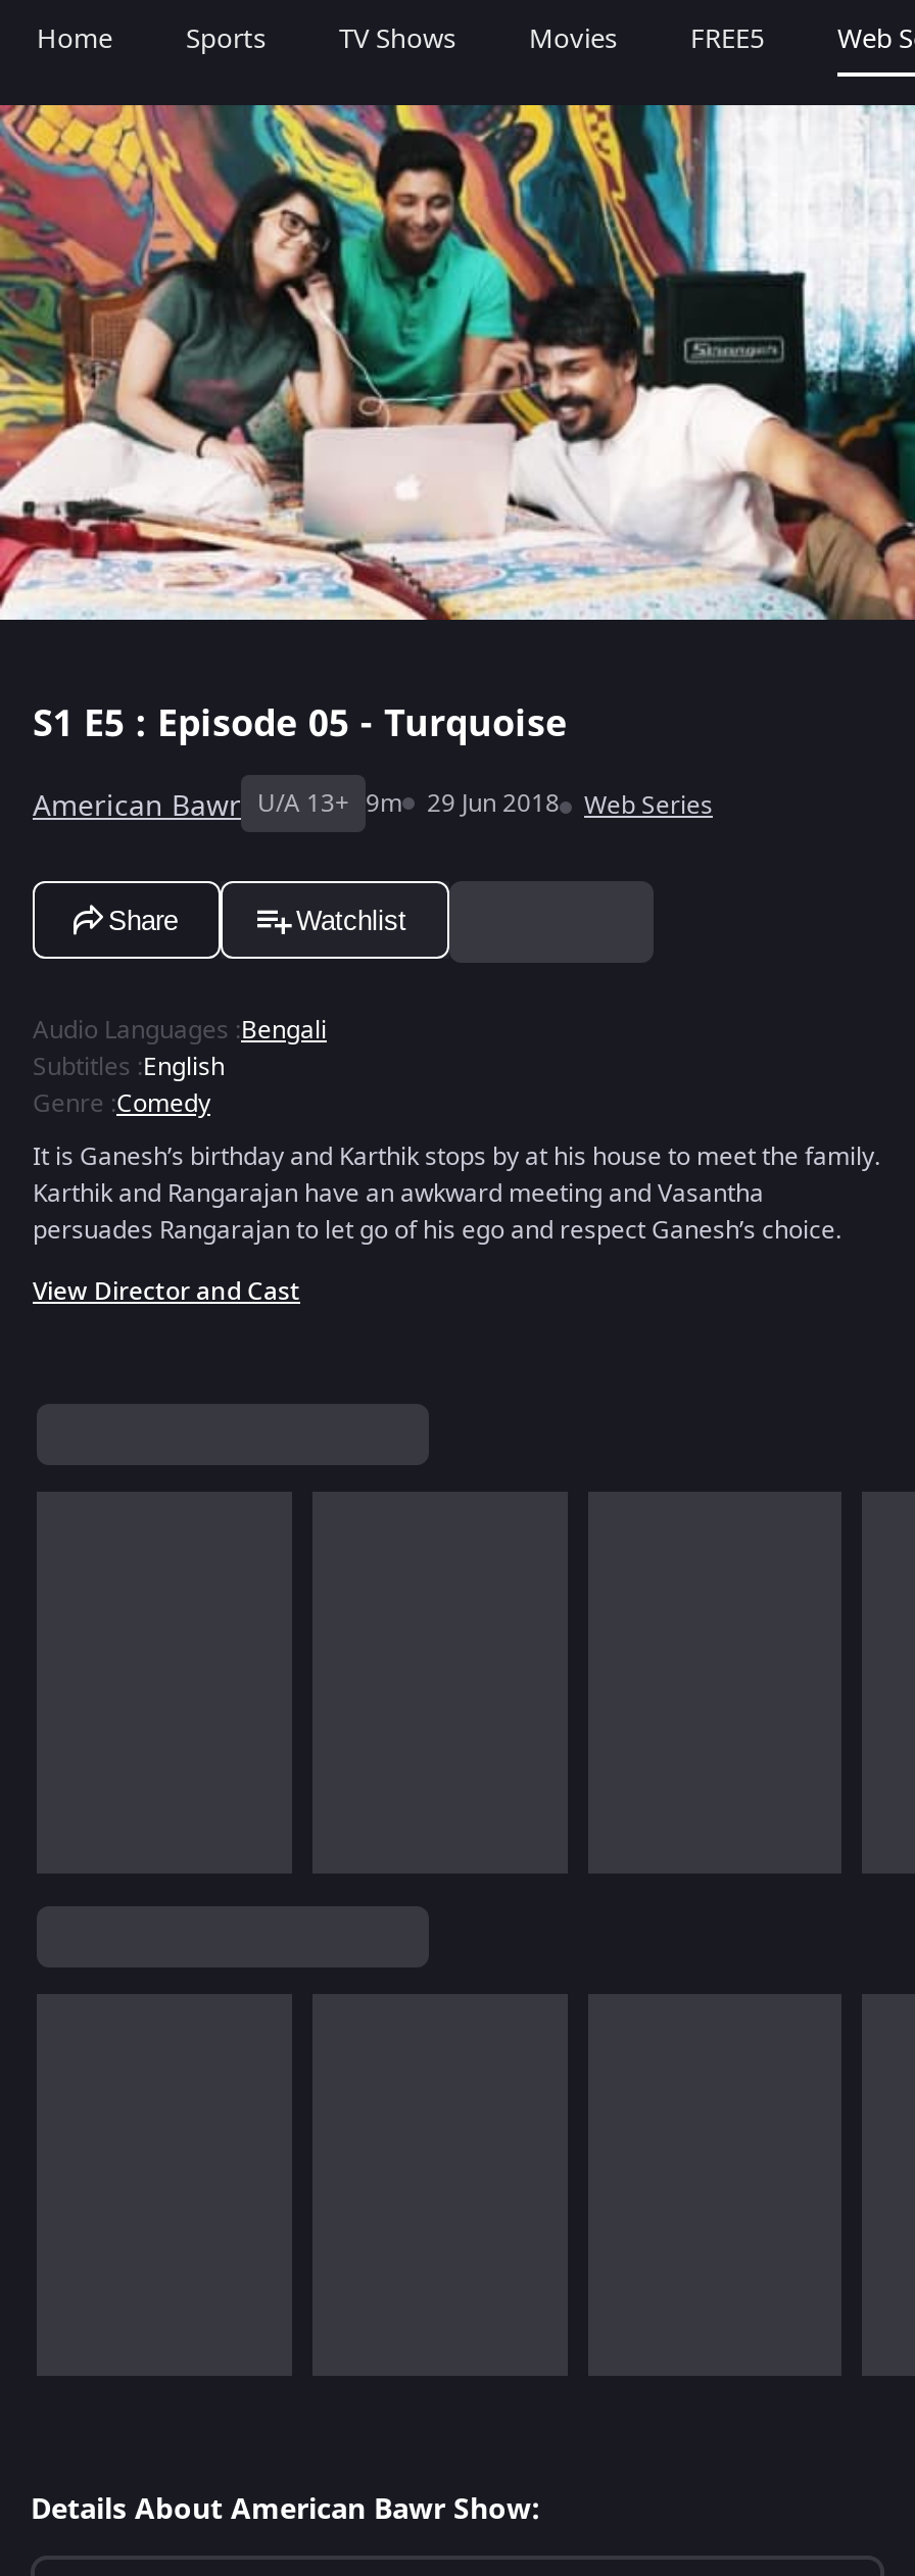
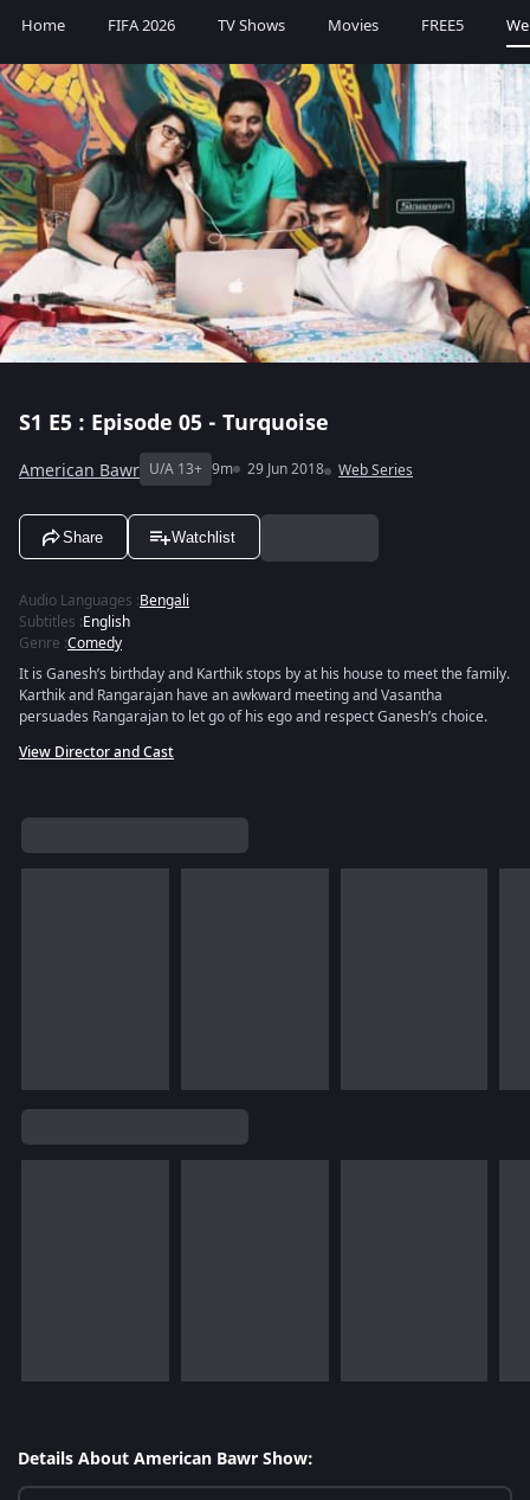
- Sports
+ FIFA 2026
